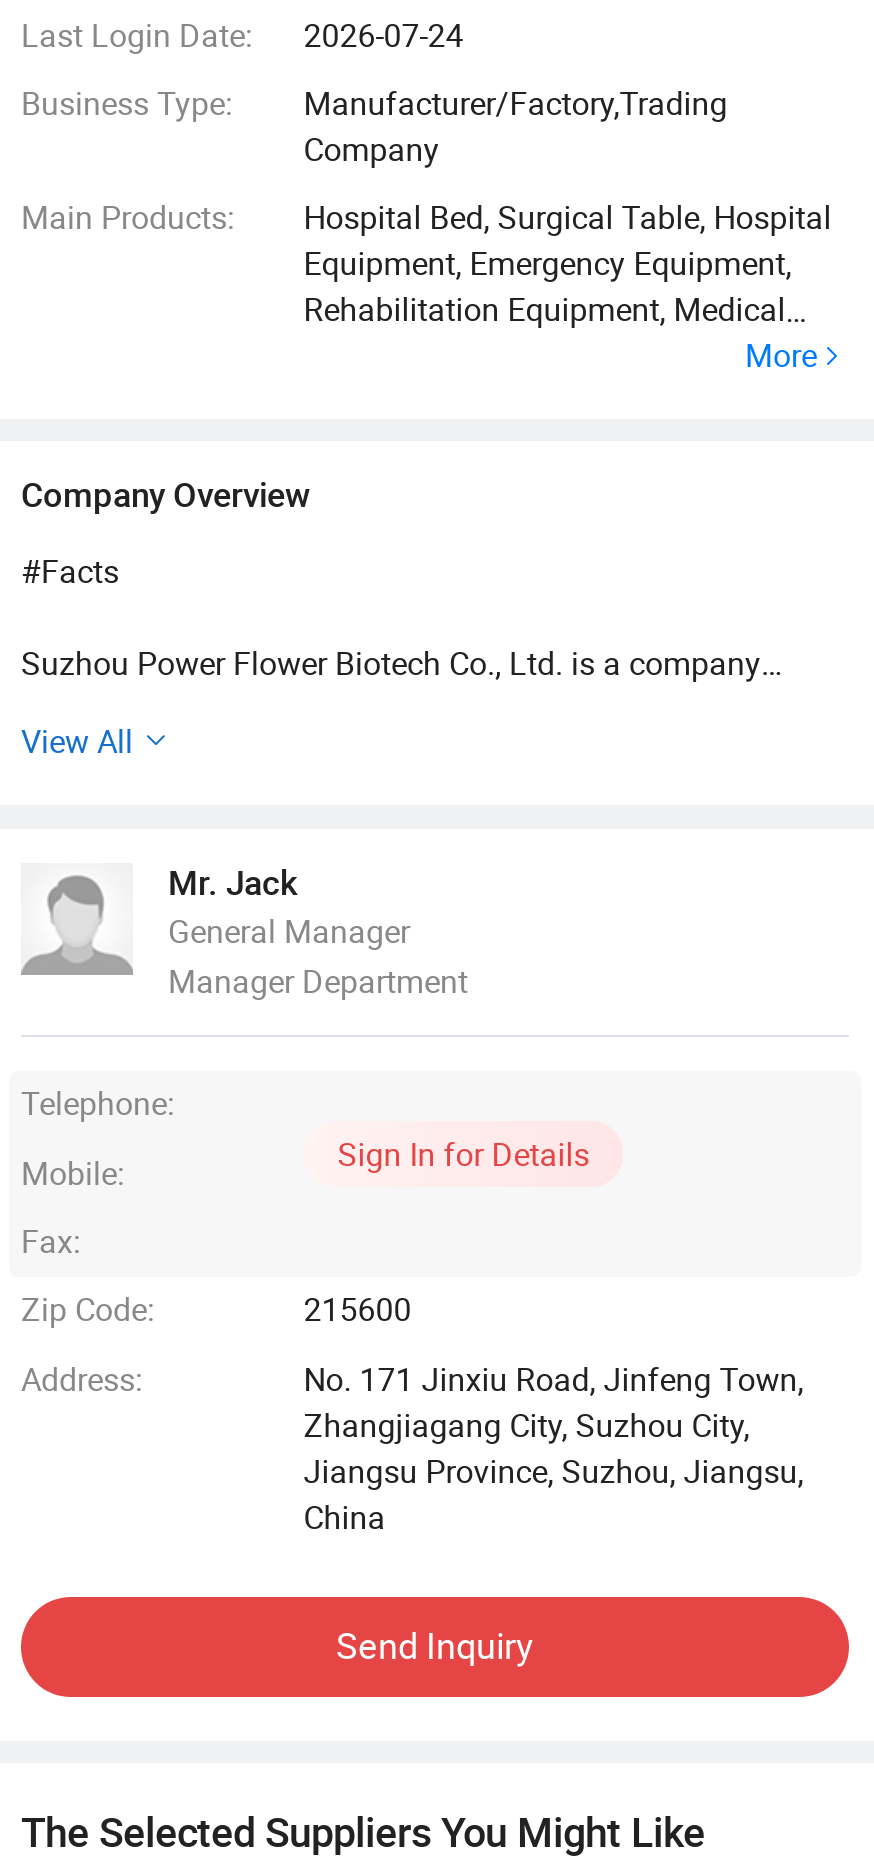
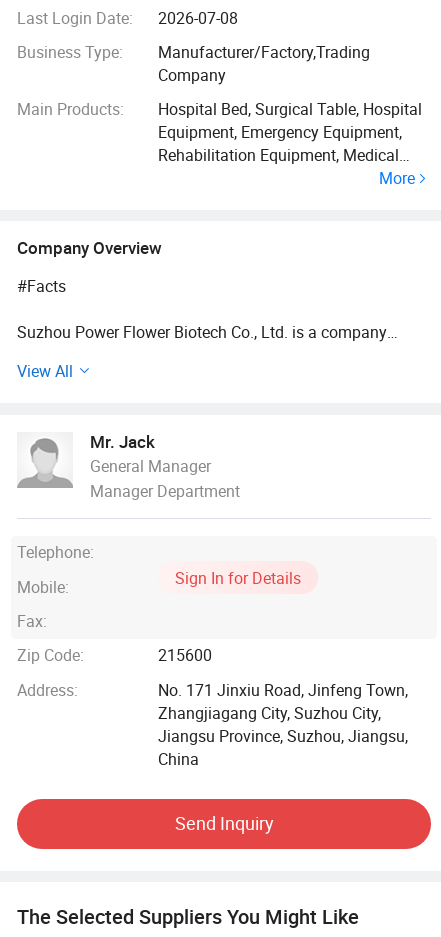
- Last Login Date: 2026-07-24
+ Last Login Date: 2026-07-08
